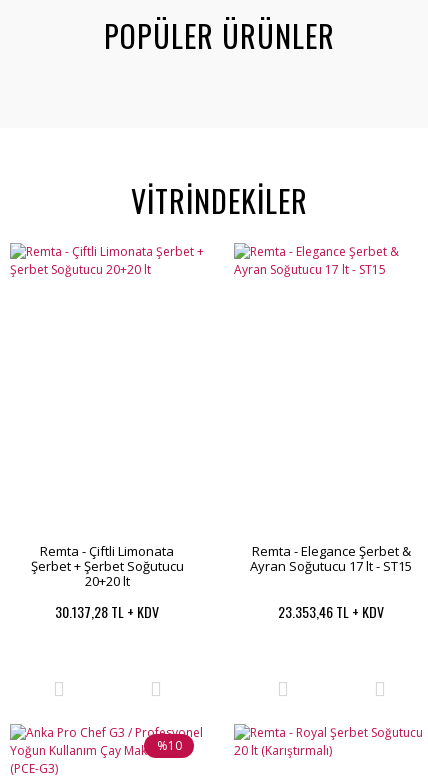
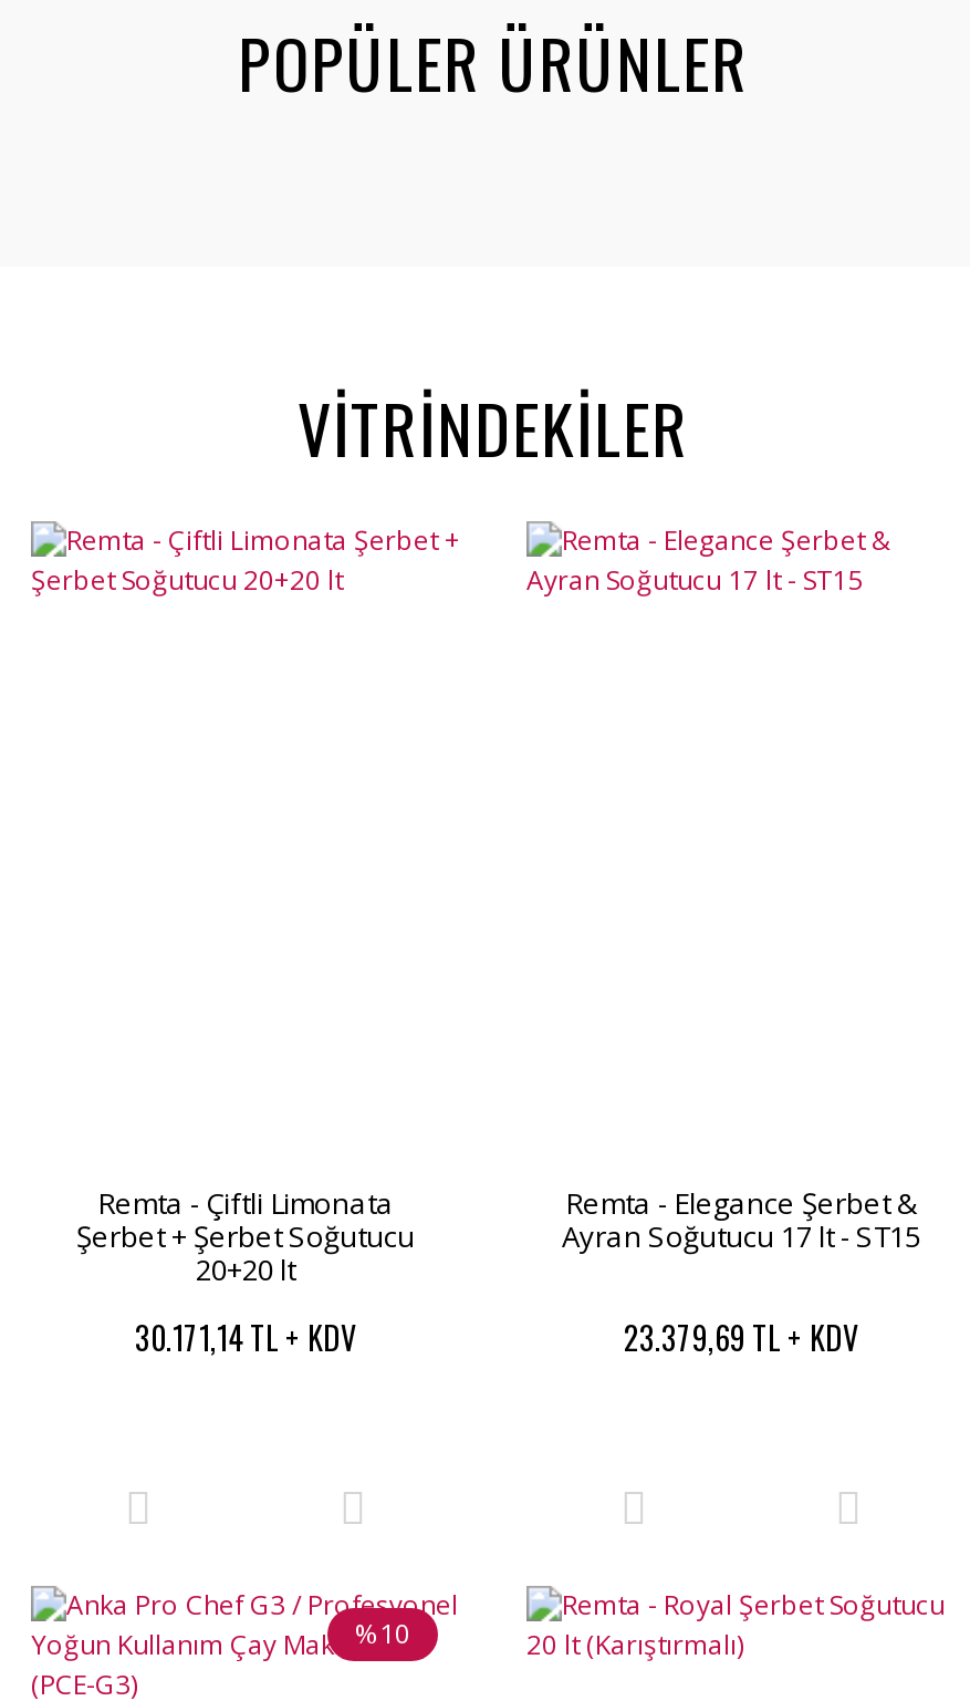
- 30.137,28 TL + KDV
+ 30.171,14 TL + KDV

- 23.353,46 TL + KDV
+ 23.379,69 TL + KDV
